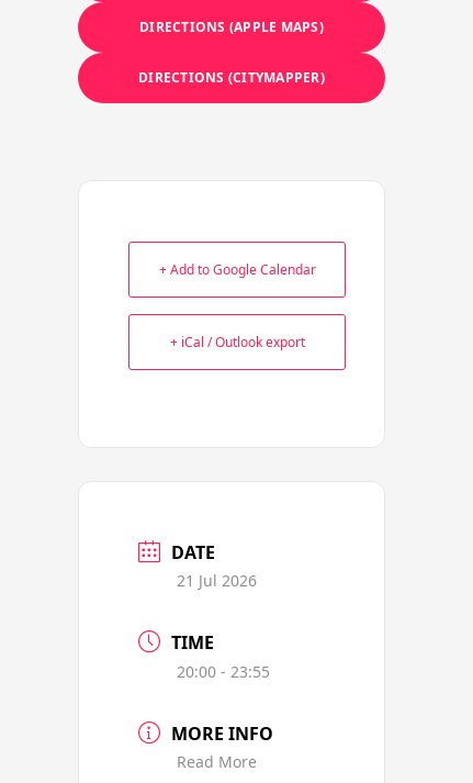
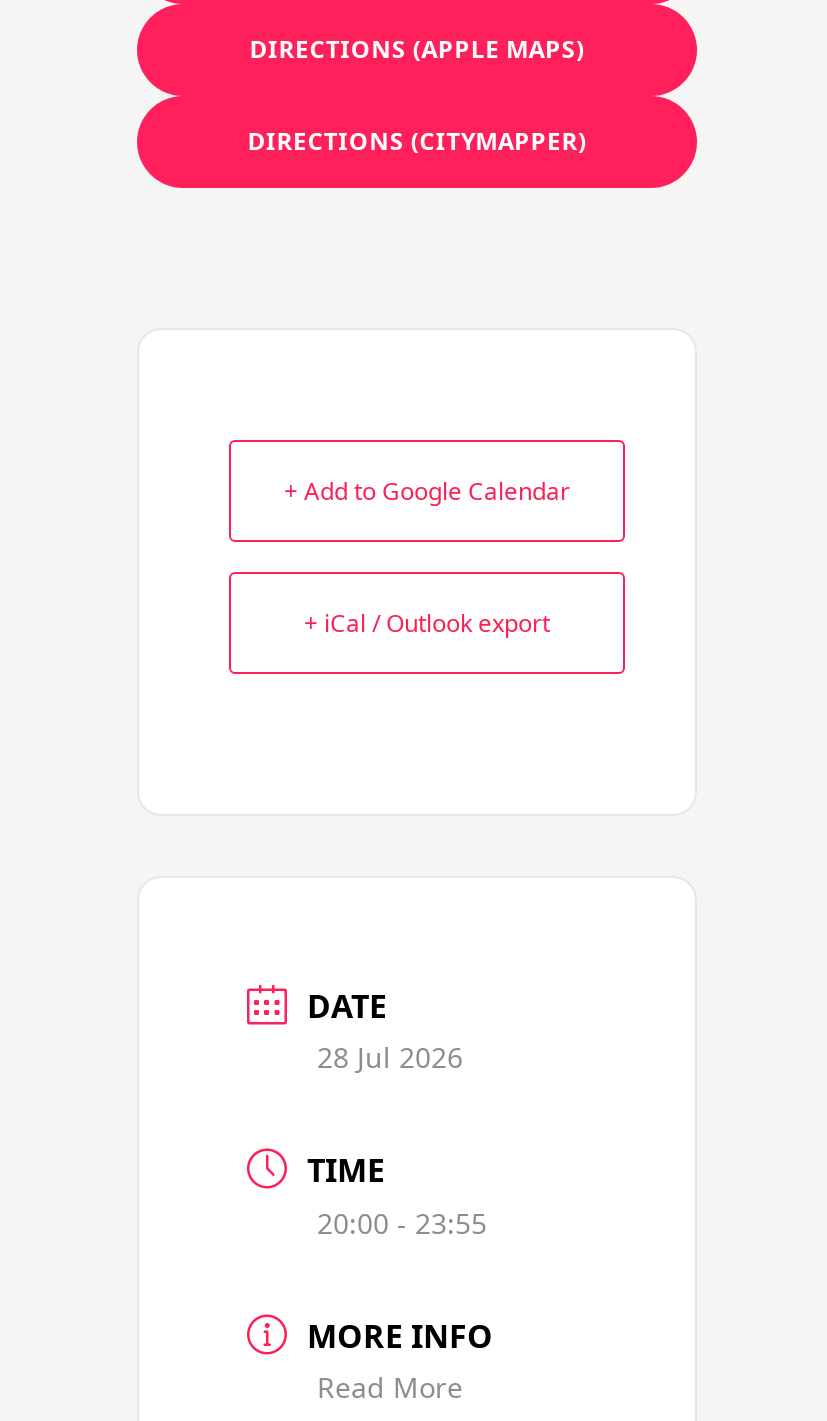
- 21 Jul 2026
+ 28 Jul 2026
